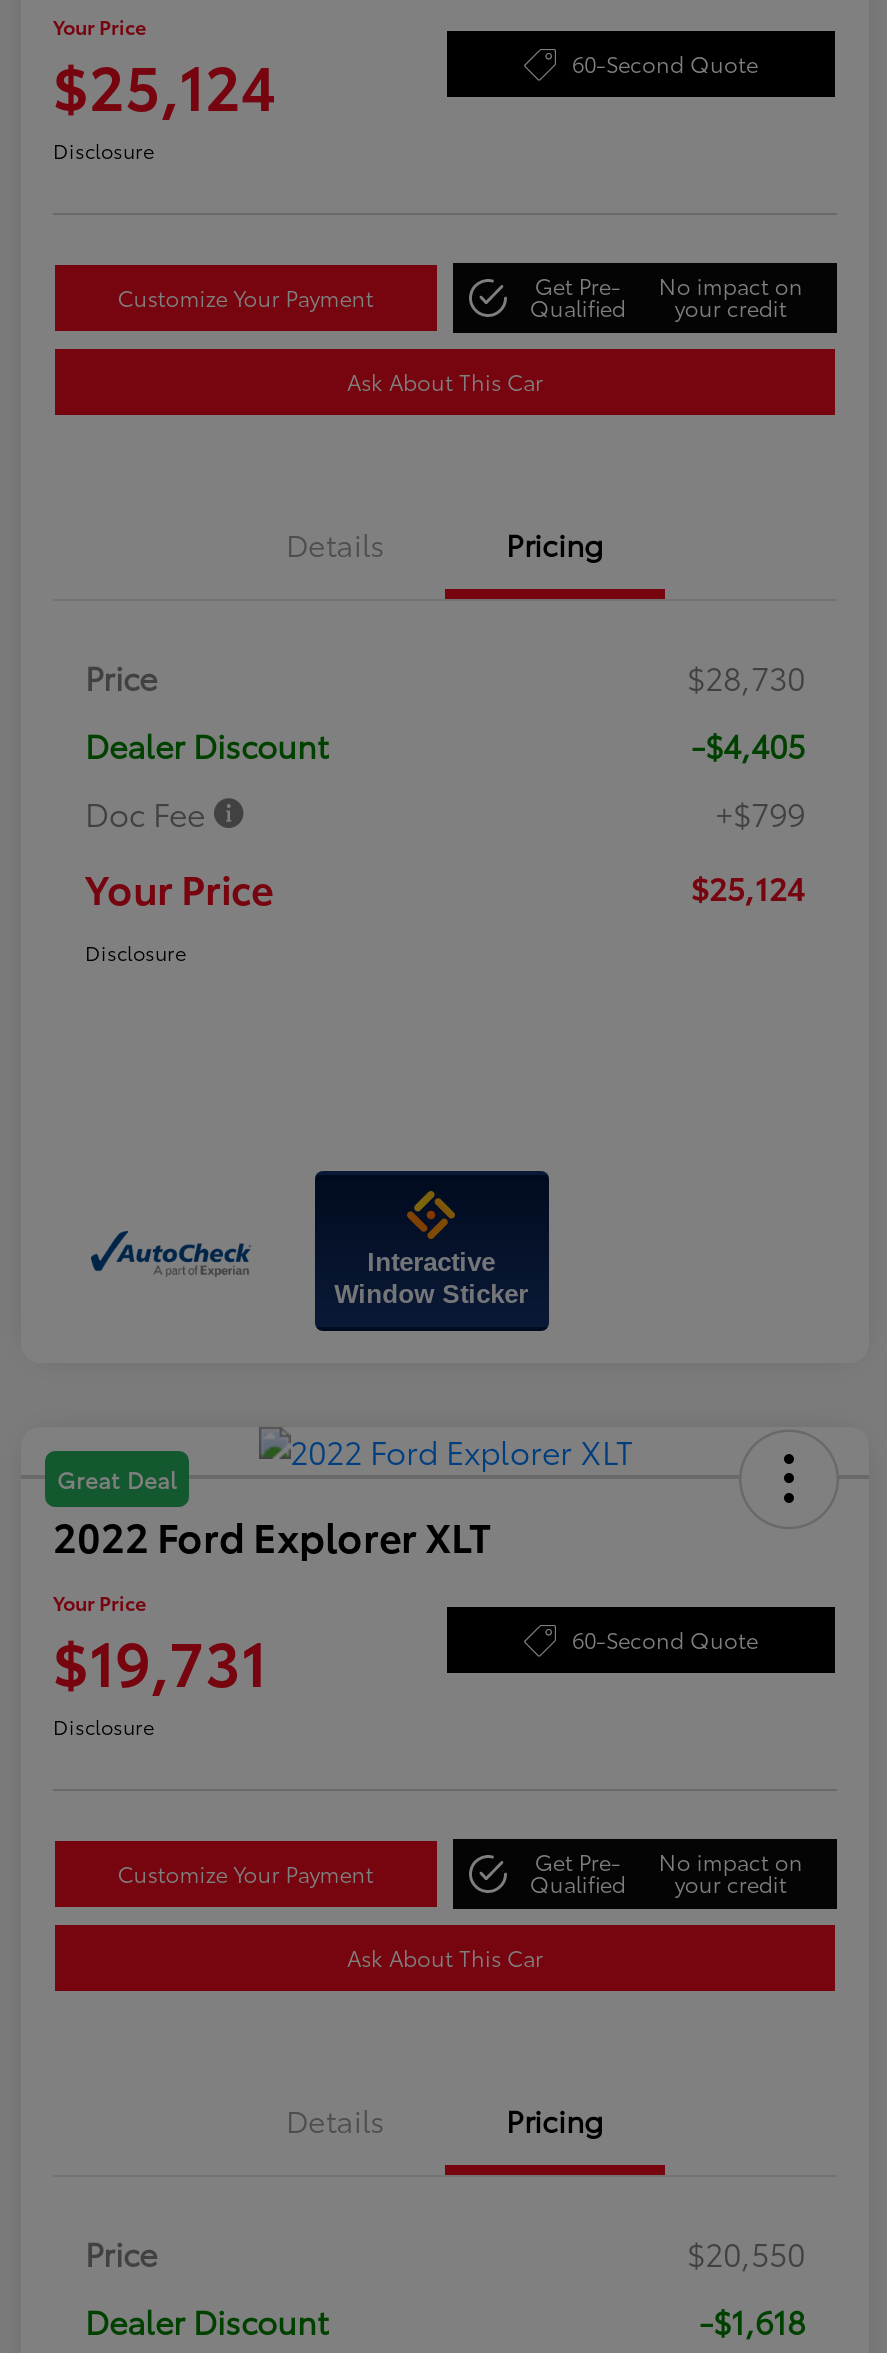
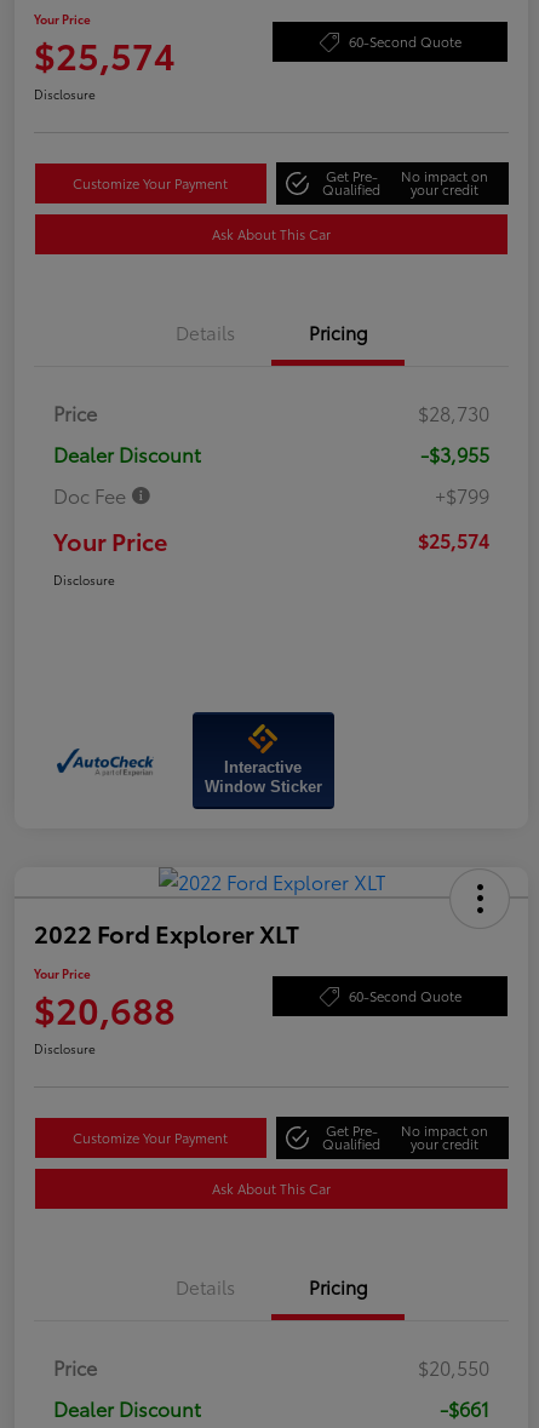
- $25,124
+ $25,574

- -$4,405
+ -$3,955

- $25,124
+ $25,574

- Great Deal

- $19,731
+ $20,688

- -$1,618
+ -$661
